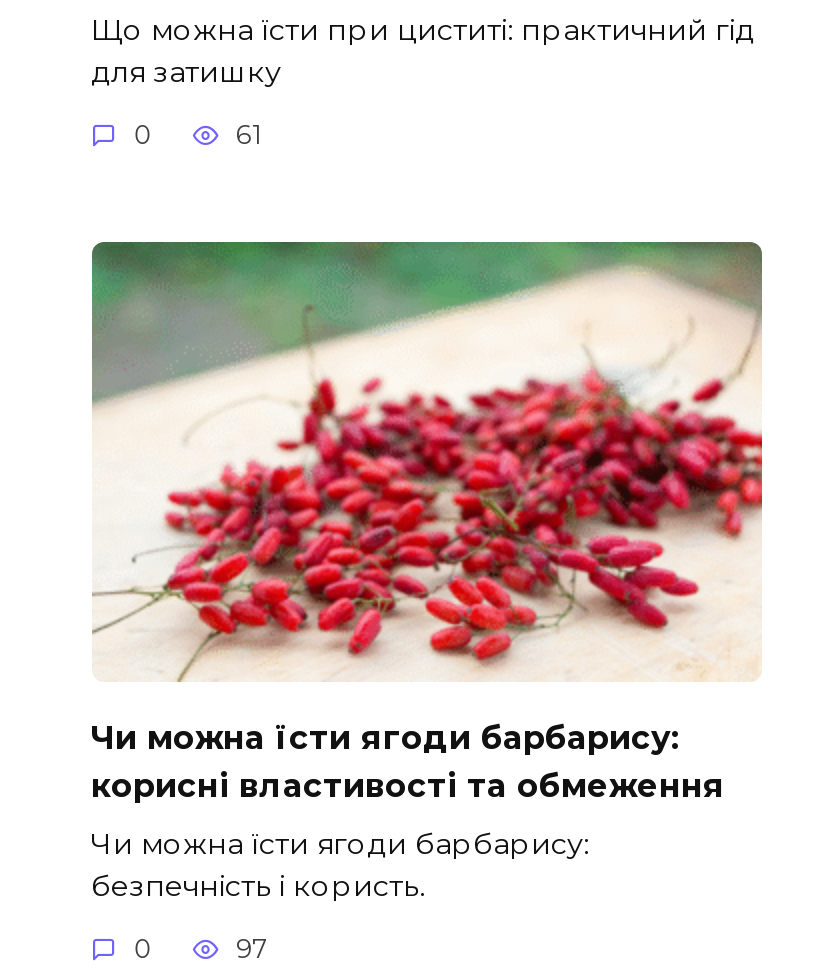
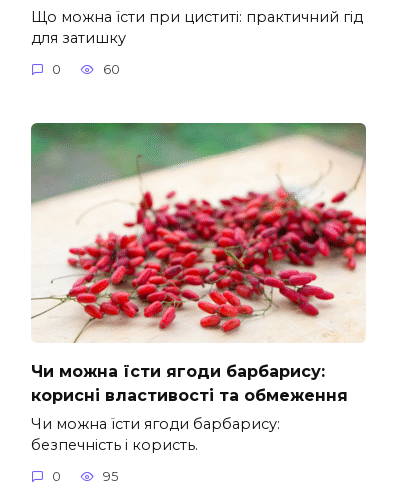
- 61
+ 60

- 97
+ 95
